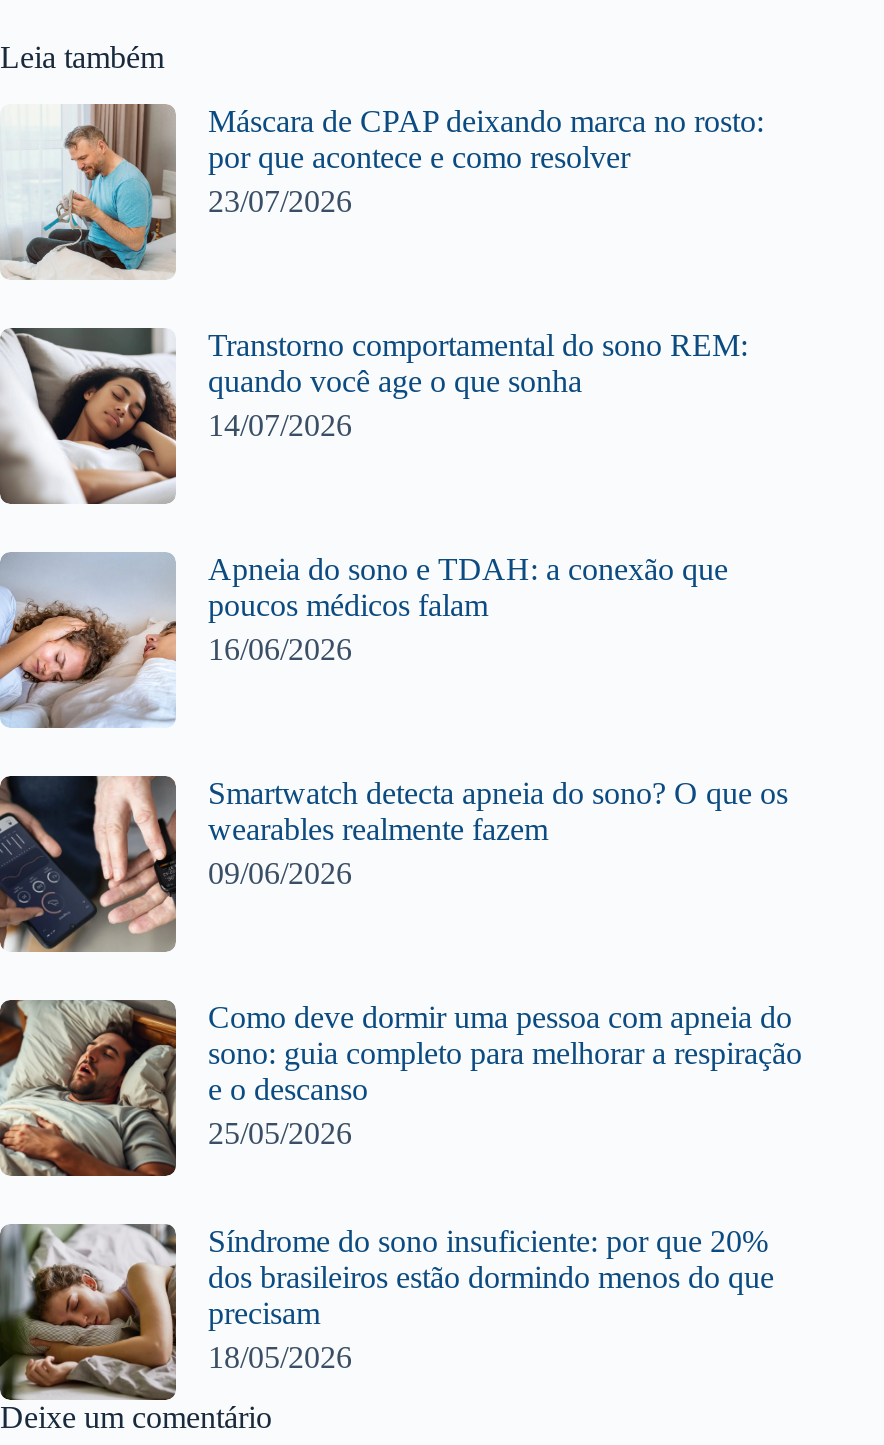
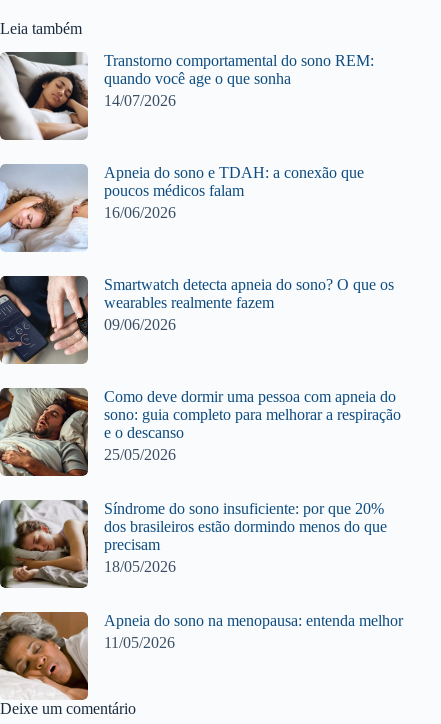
- [image]
- Máscara de CPAP deixando marca no rosto:
- por que acontece e como resolver
- 23/07/2026

moved up: [image] | Transtorno comportamental do sono REM: | quando você age o que sonha | ... | precisam | 18/05/2026

+ [image]
+ Apneia do sono na menopausa: entenda melhor
+ 11/05/2026
